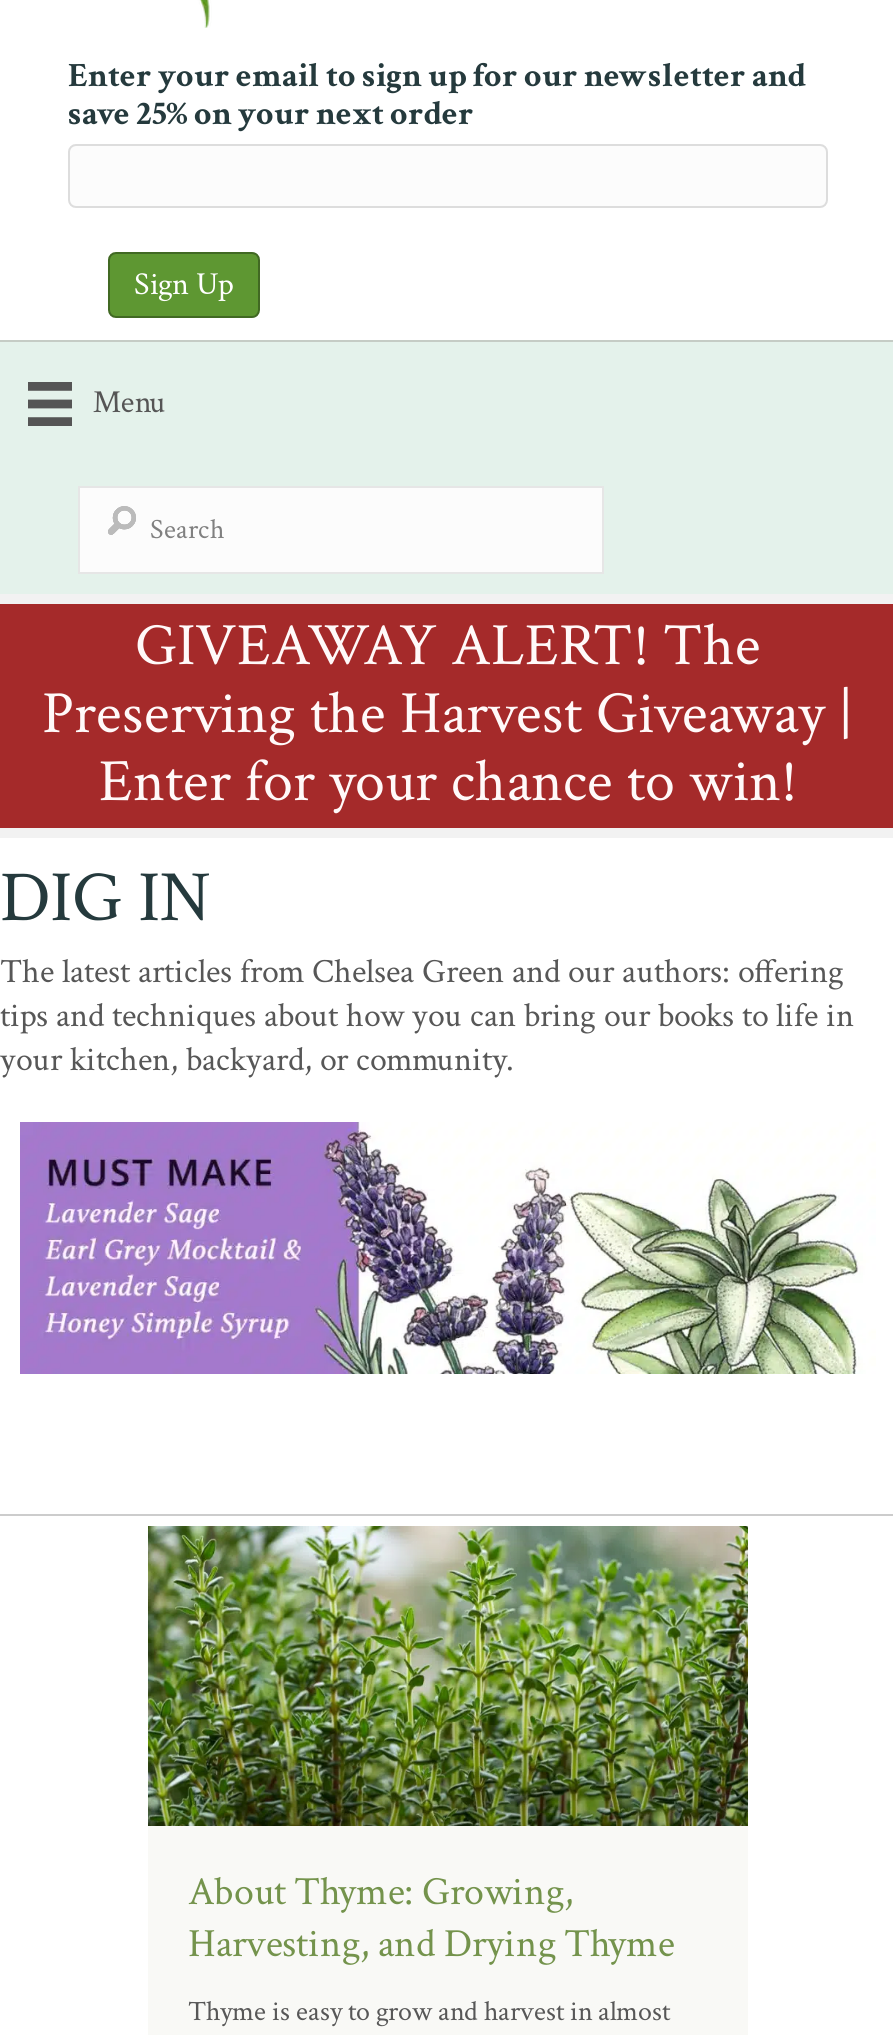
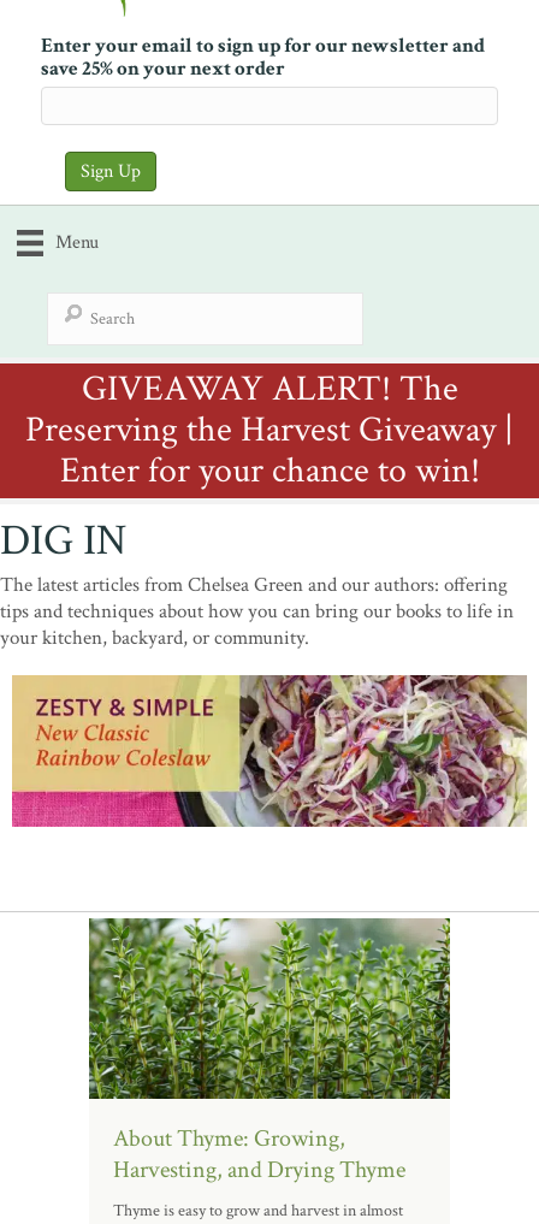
- [image]
+ [image]
